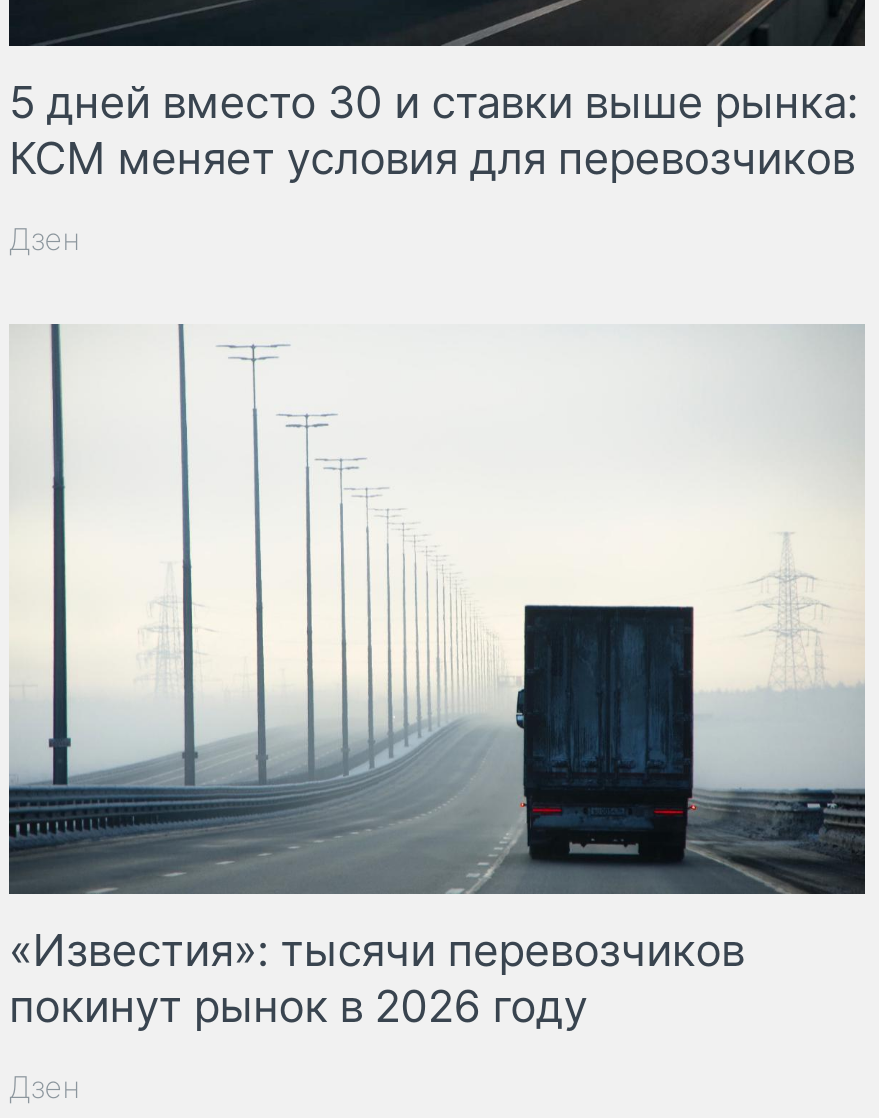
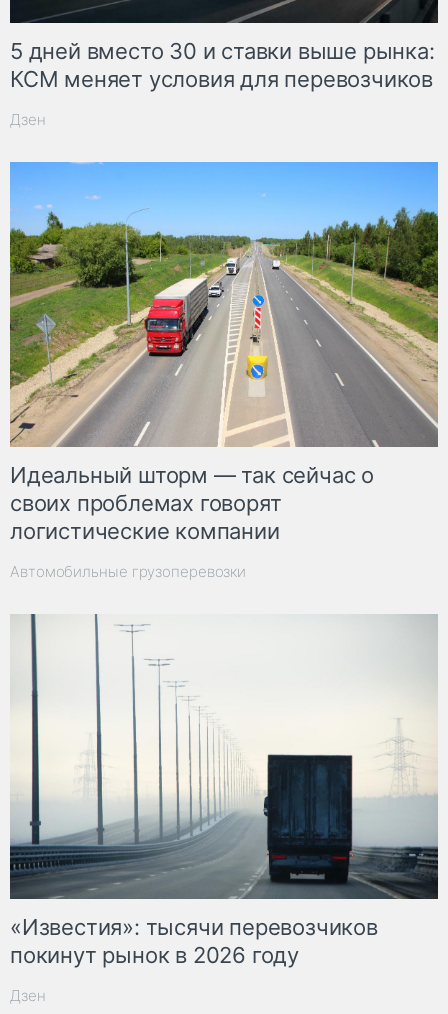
+ [image]
+ Идеальный шторм — так сейчас о
+ своих проблемах говорят
+ логистические компании
+ Автомобильные грузоперевозки
